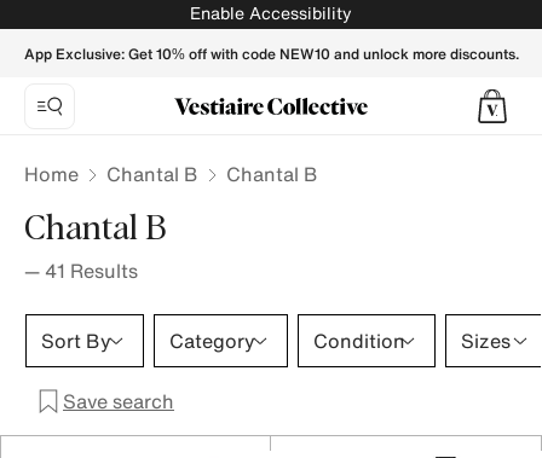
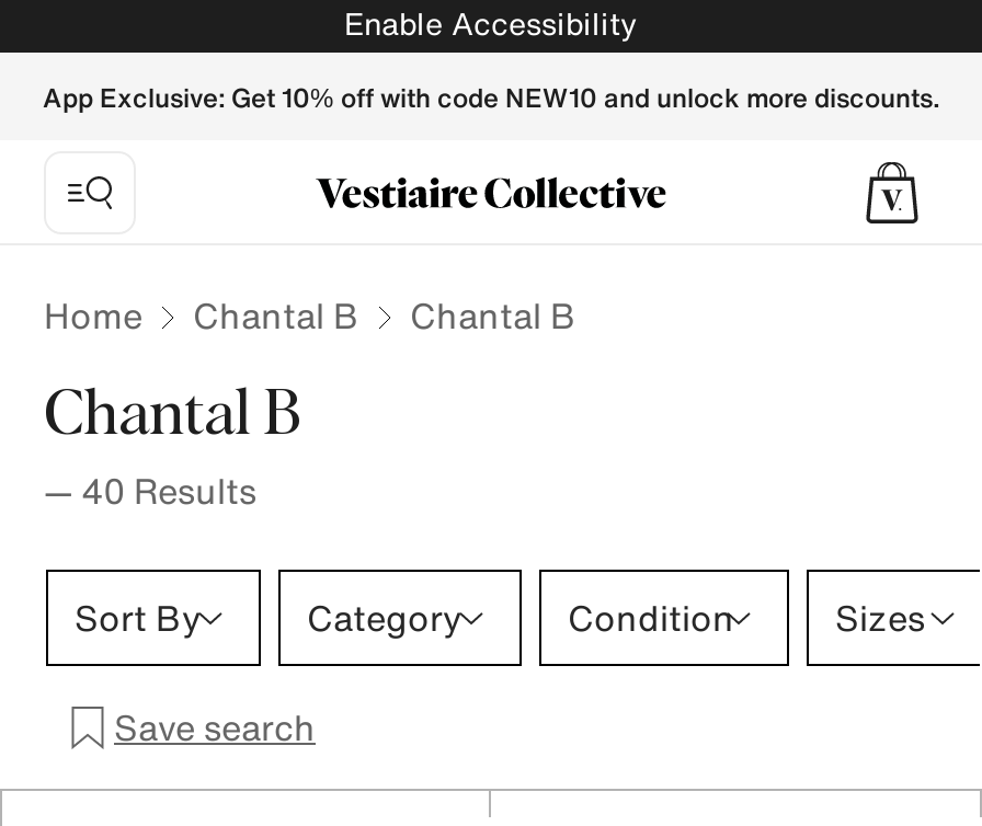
- — 41 Results
+ — 40 Results
